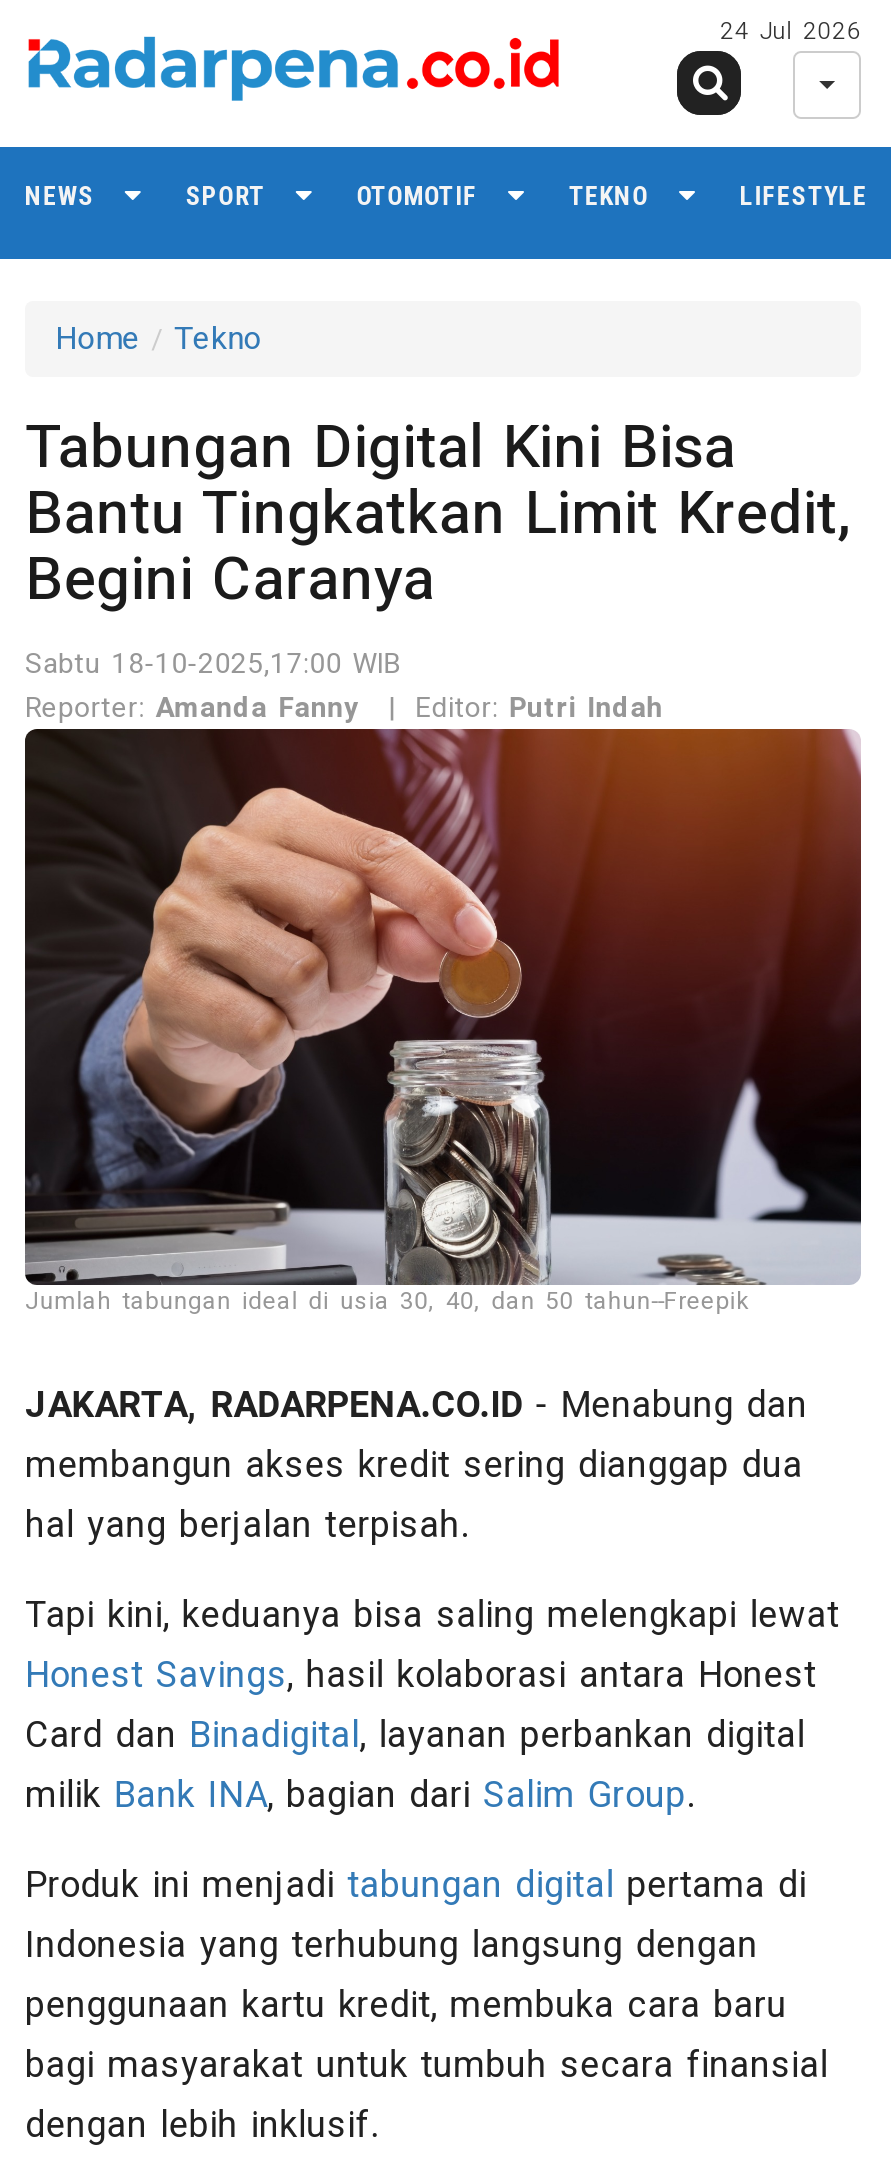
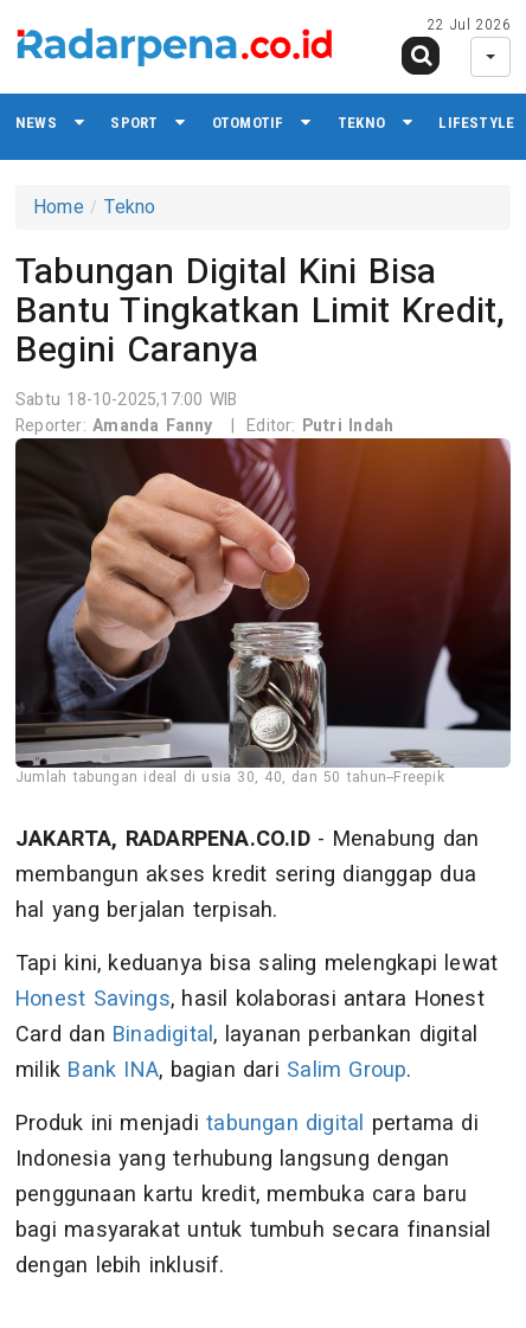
- 24 Jul 2026
+ 22 Jul 2026
